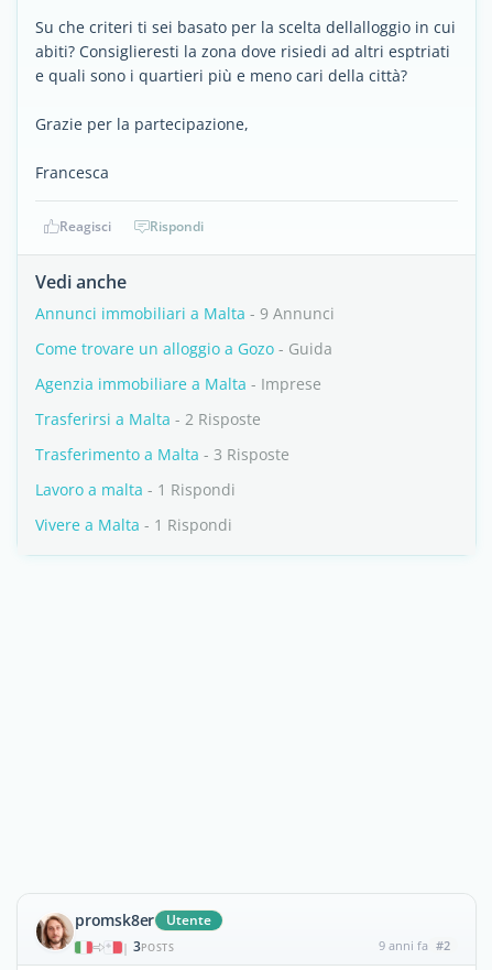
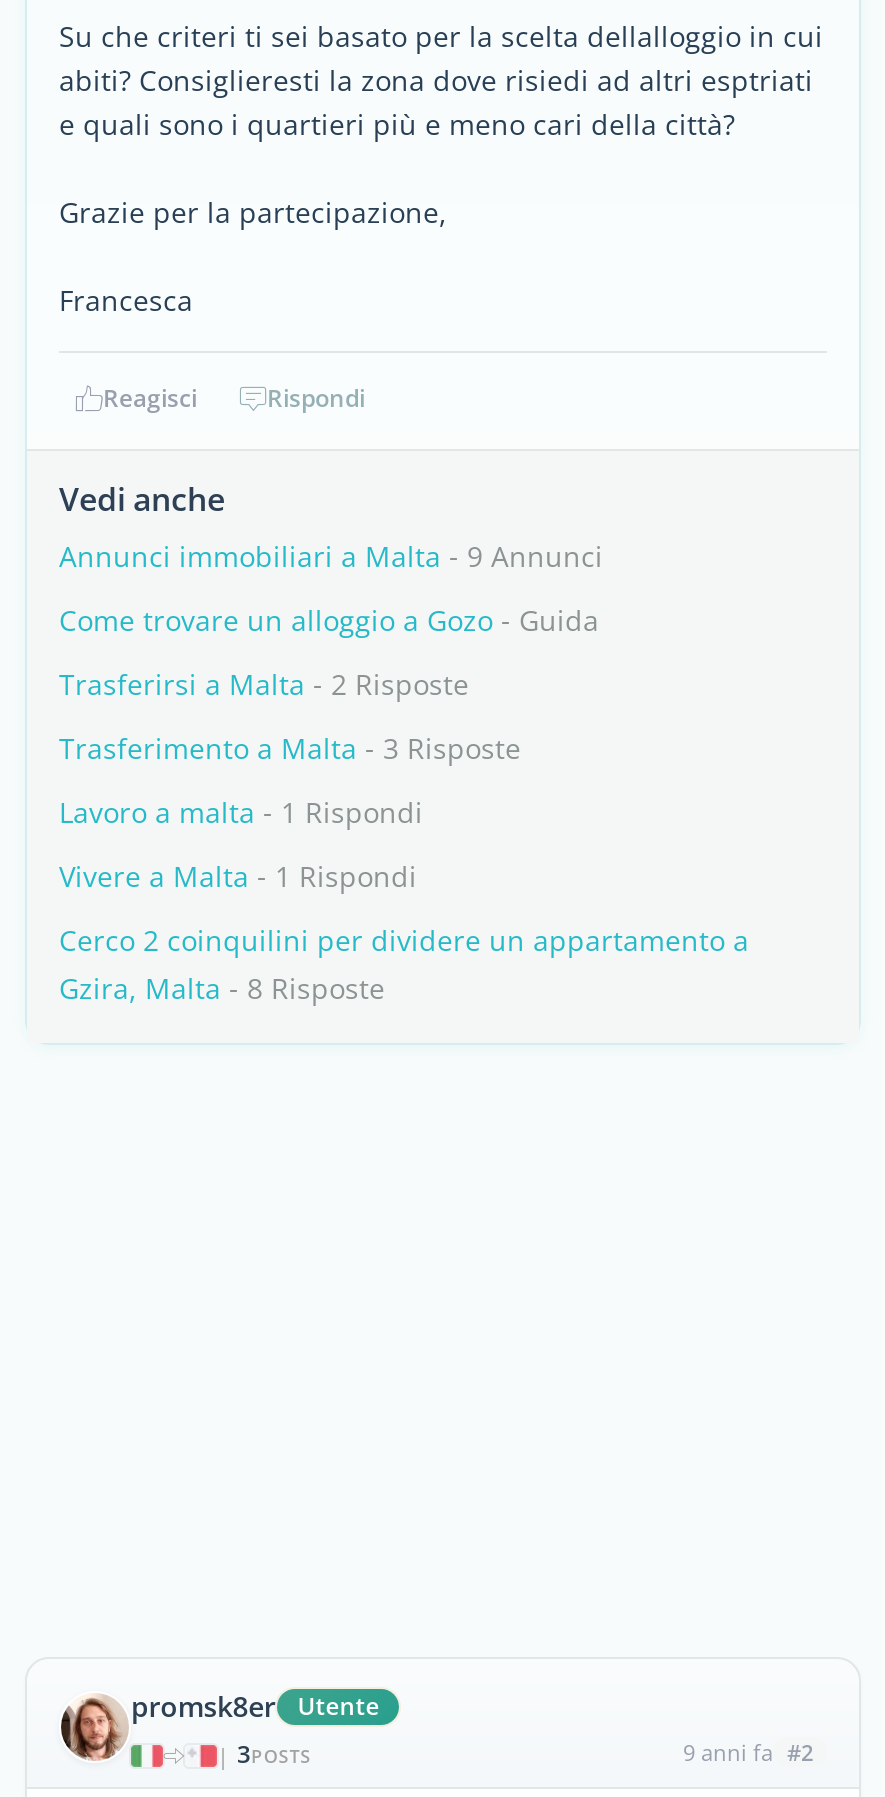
- Agenzia immobiliare a Malta - Imprese

moved up: Trasferirsi a Malta - 2 Risposte | Trasferimento a Malta - 3 Risposte | Lavoro a malta - 1 Rispondi | Vivere a Malta - 1 Rispondi

+ Cerco 2 coinquilini per dividere un appartamento a
+ Gzira, Malta - 8 Risposte
